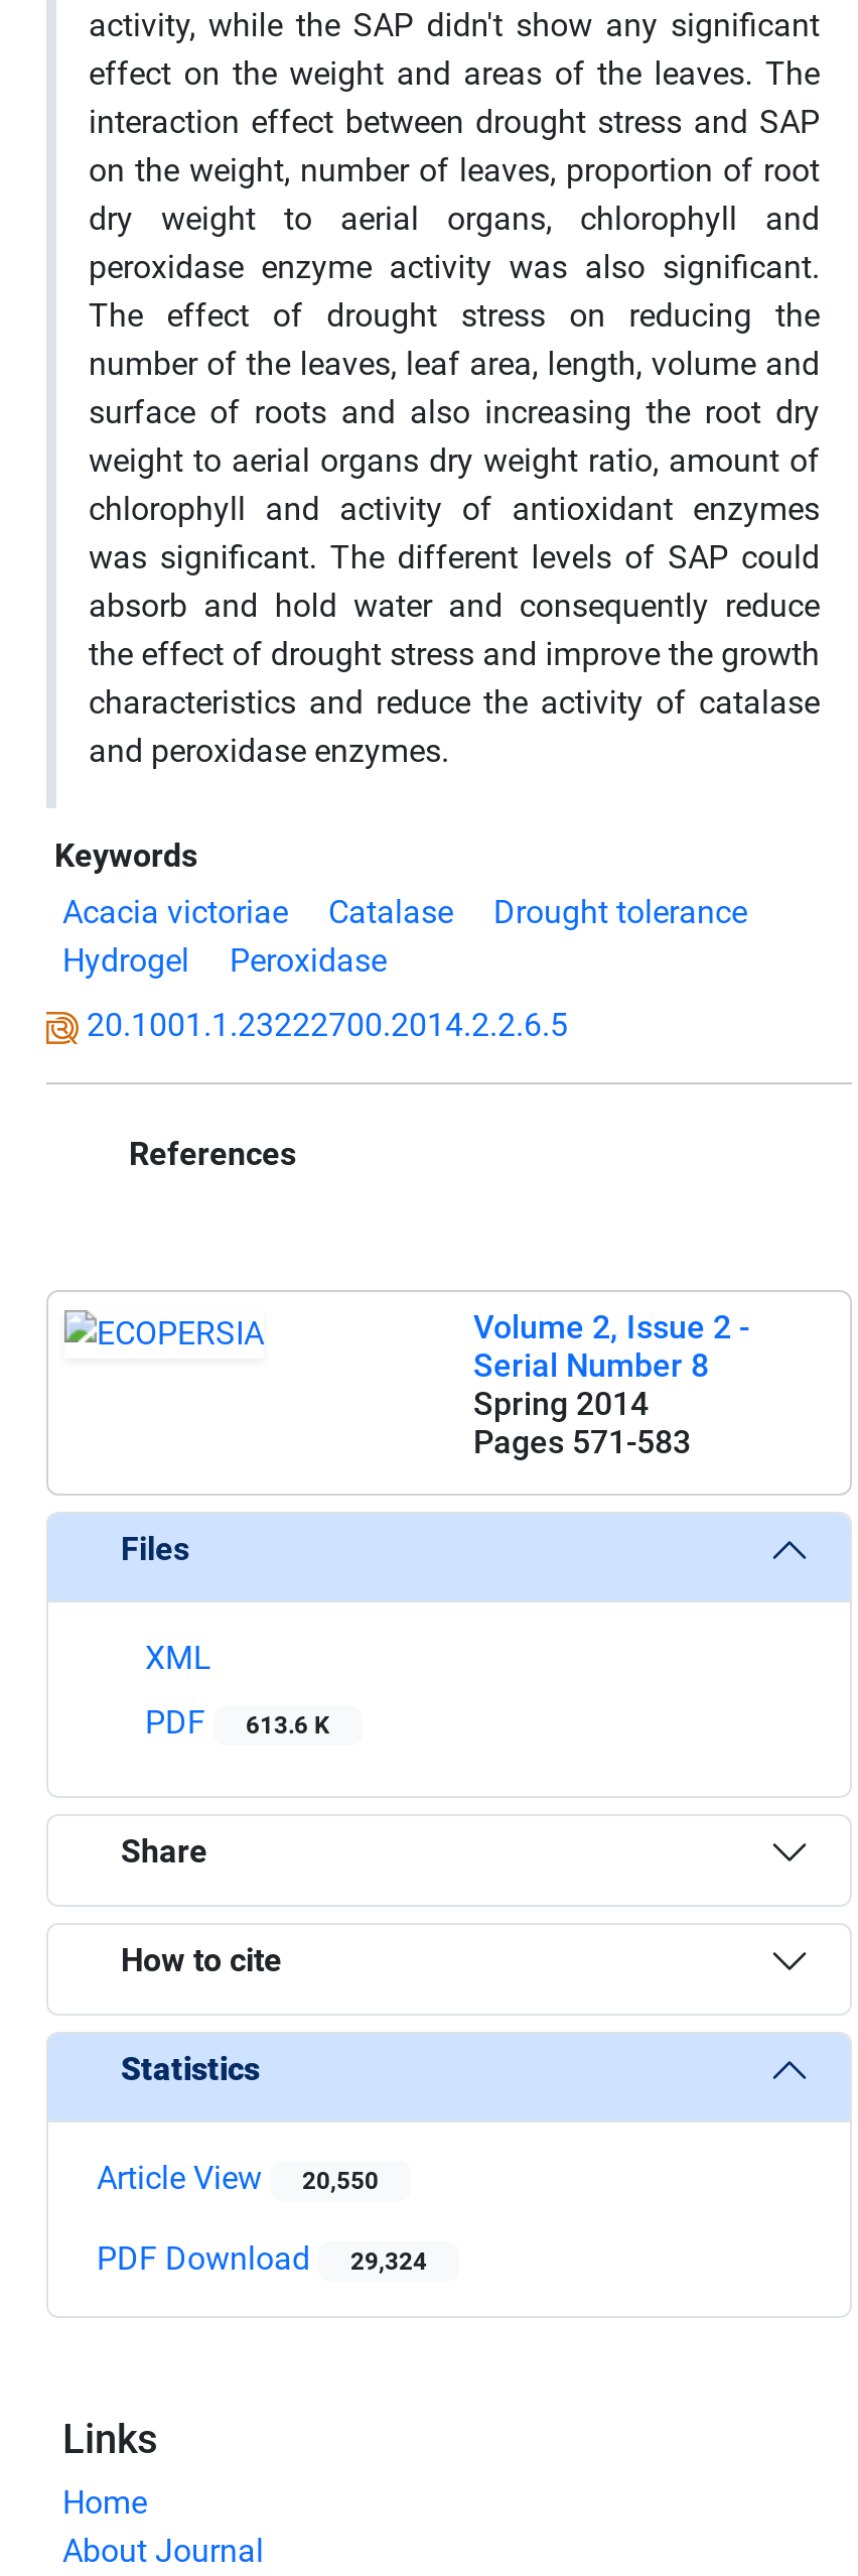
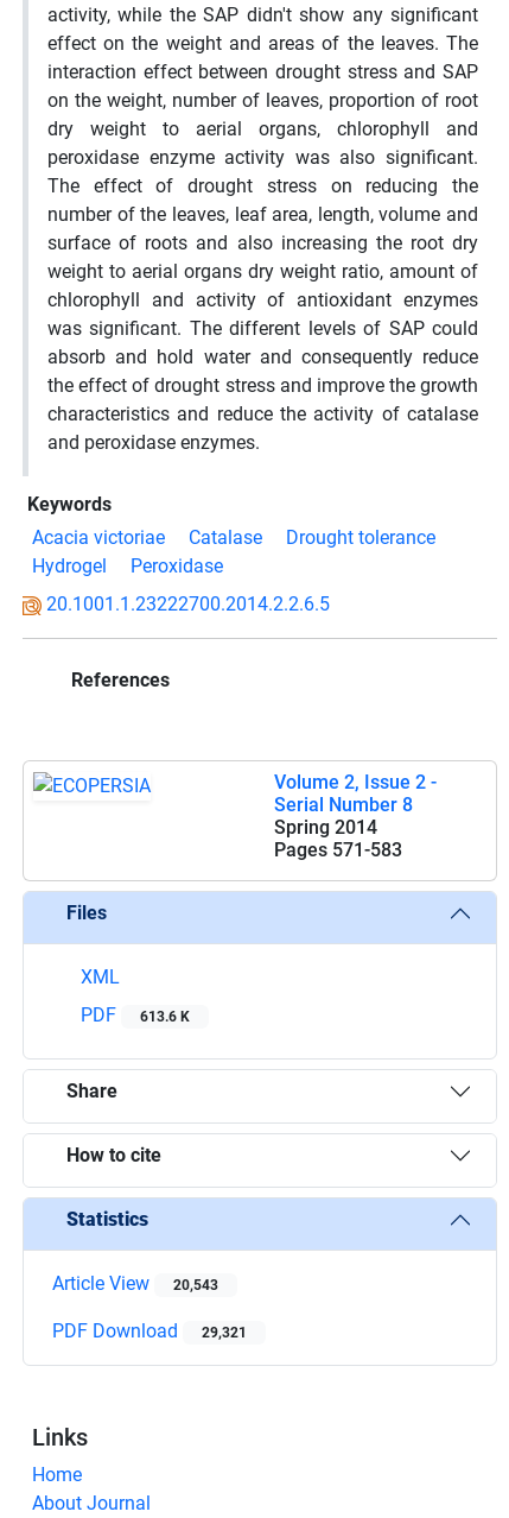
- Article View 20,550
+ Article View 20,543

- PDF Download 29,324
+ PDF Download 29,321
